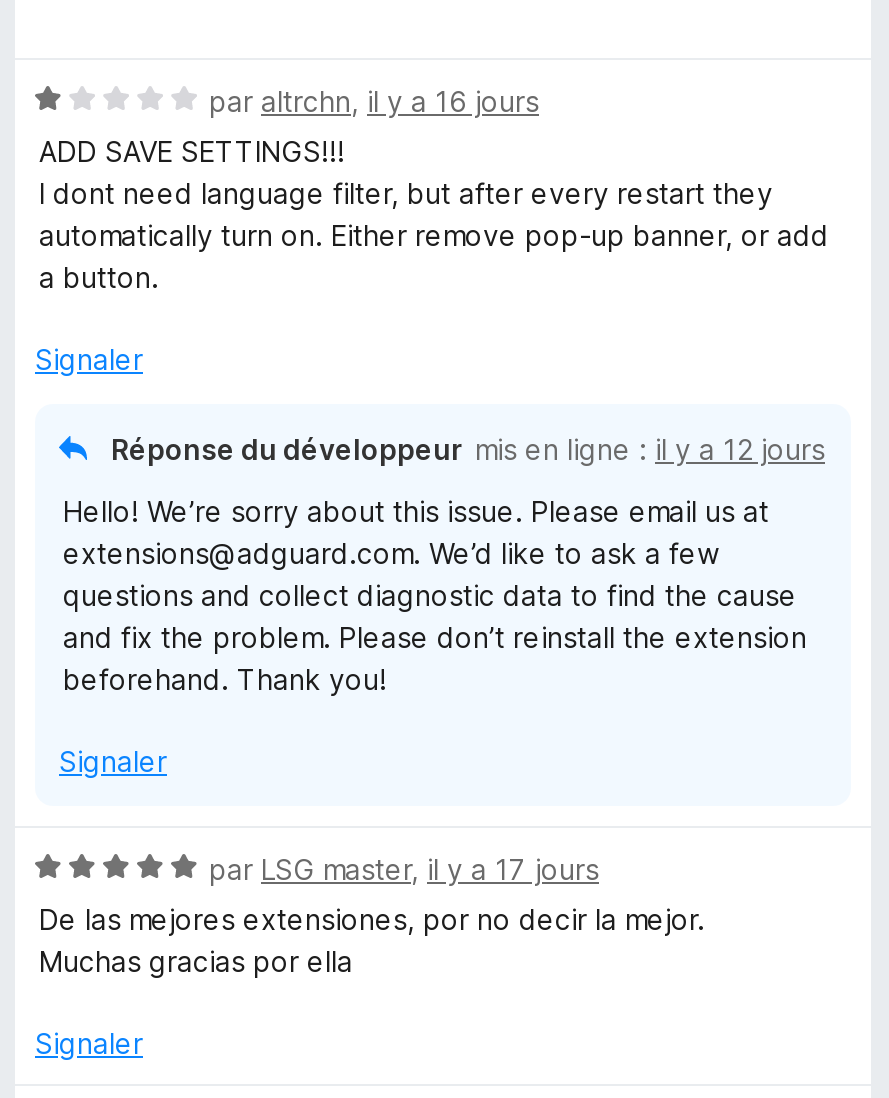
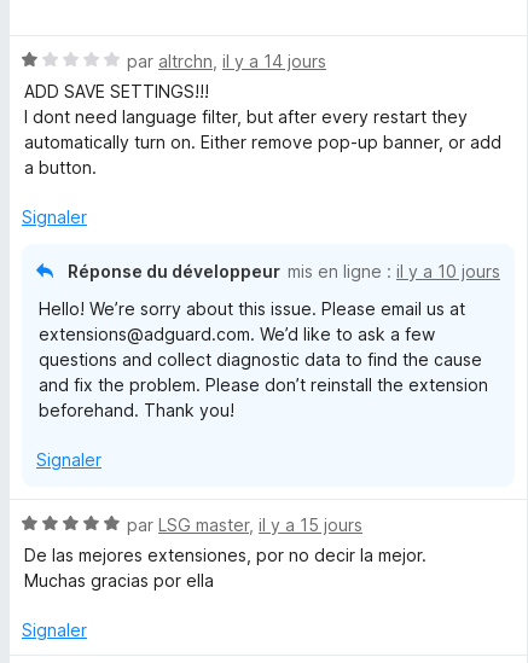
- par altrchn, il y a 16 jours
+ par altrchn, il y a 14 jours

- Réponse du développeur mis en ligne : il y a 12 jours
+ Réponse du développeur mis en ligne : il y a 10 jours

- par LSG master, il y a 17 jours
+ par LSG master, il y a 15 jours
